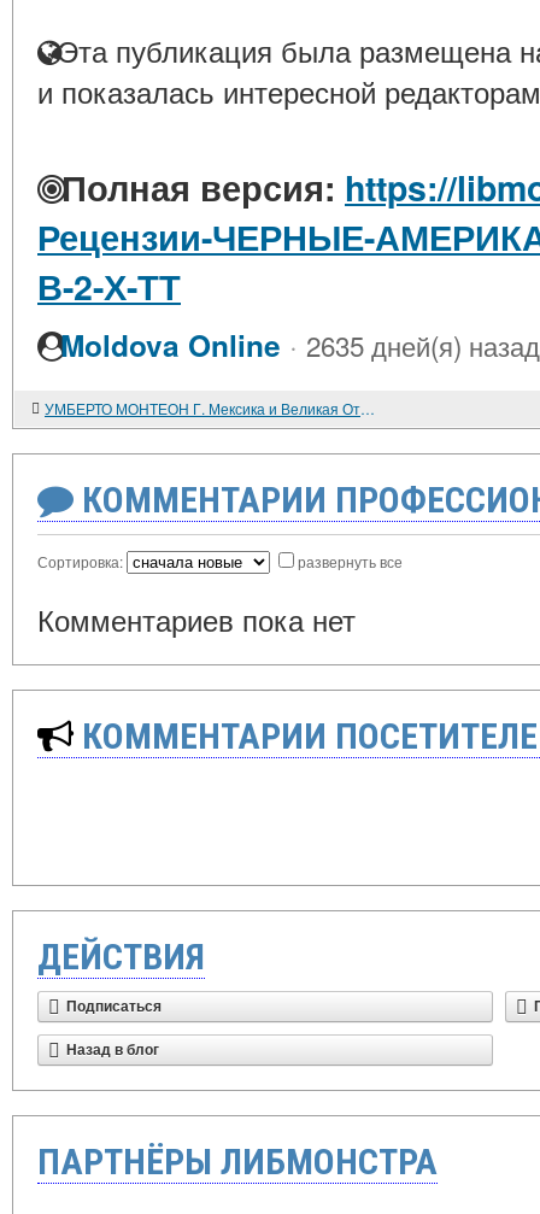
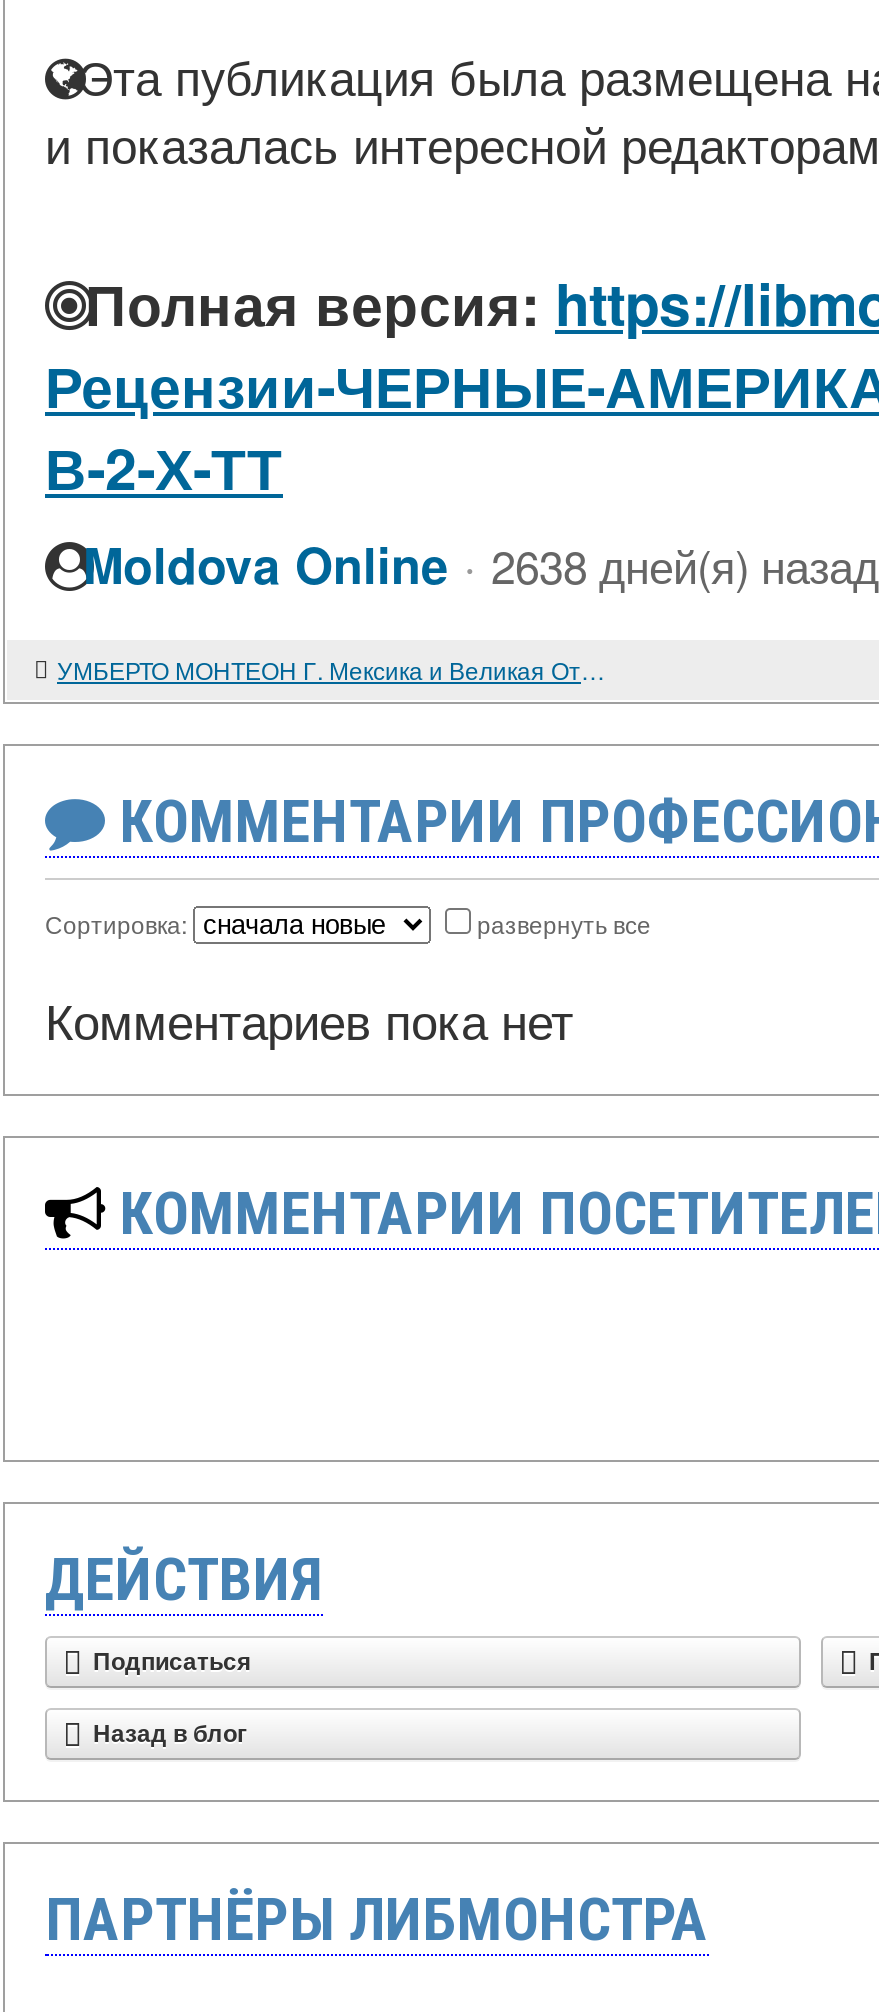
- Moldova Online · 2635 дней(я) назад
+ Moldova Online · 2638 дней(я) назад
